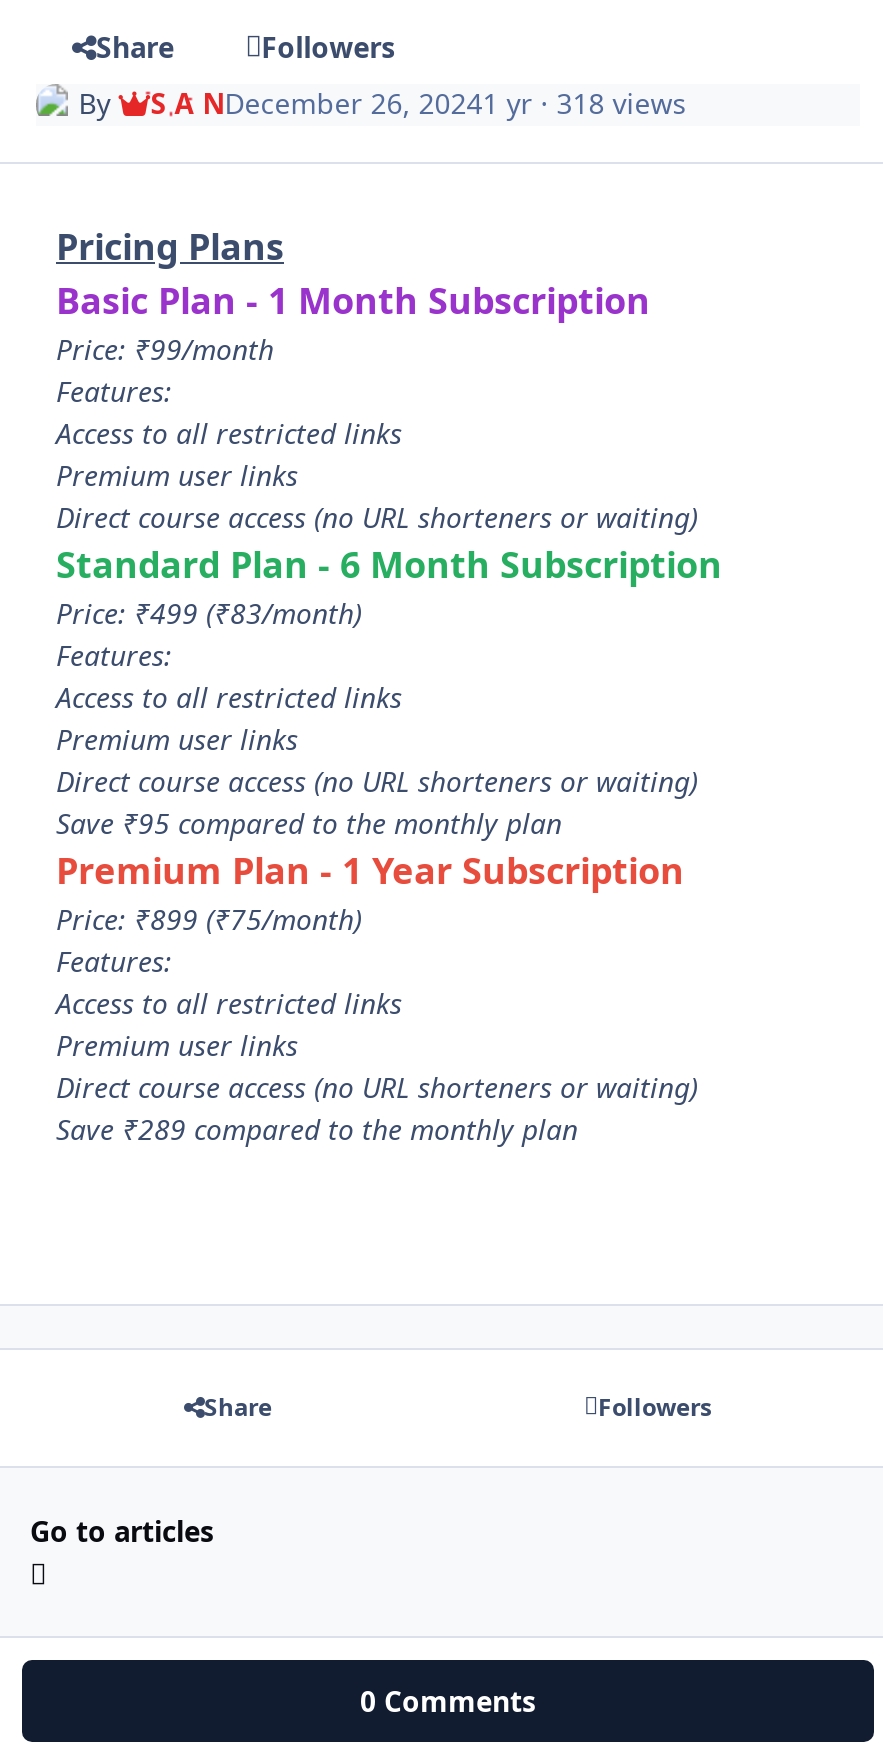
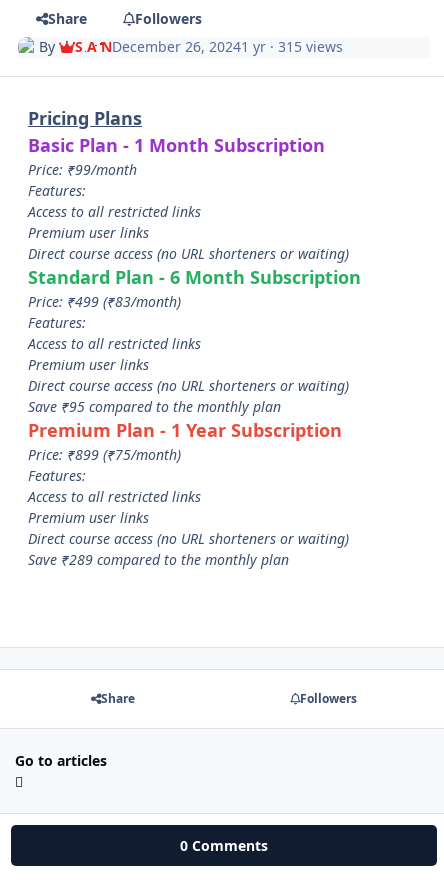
- S A NDecember 26, 20241 yr · 318 views
+ S A NDecember 26, 20241 yr · 315 views
